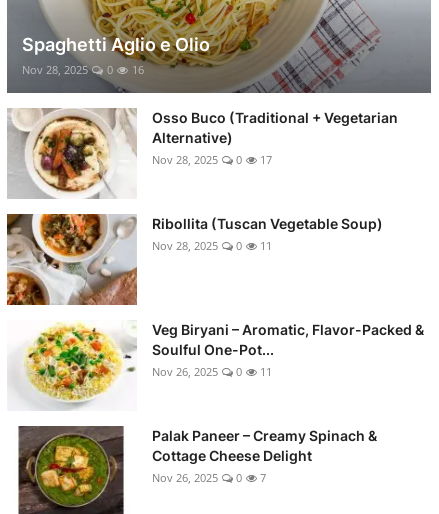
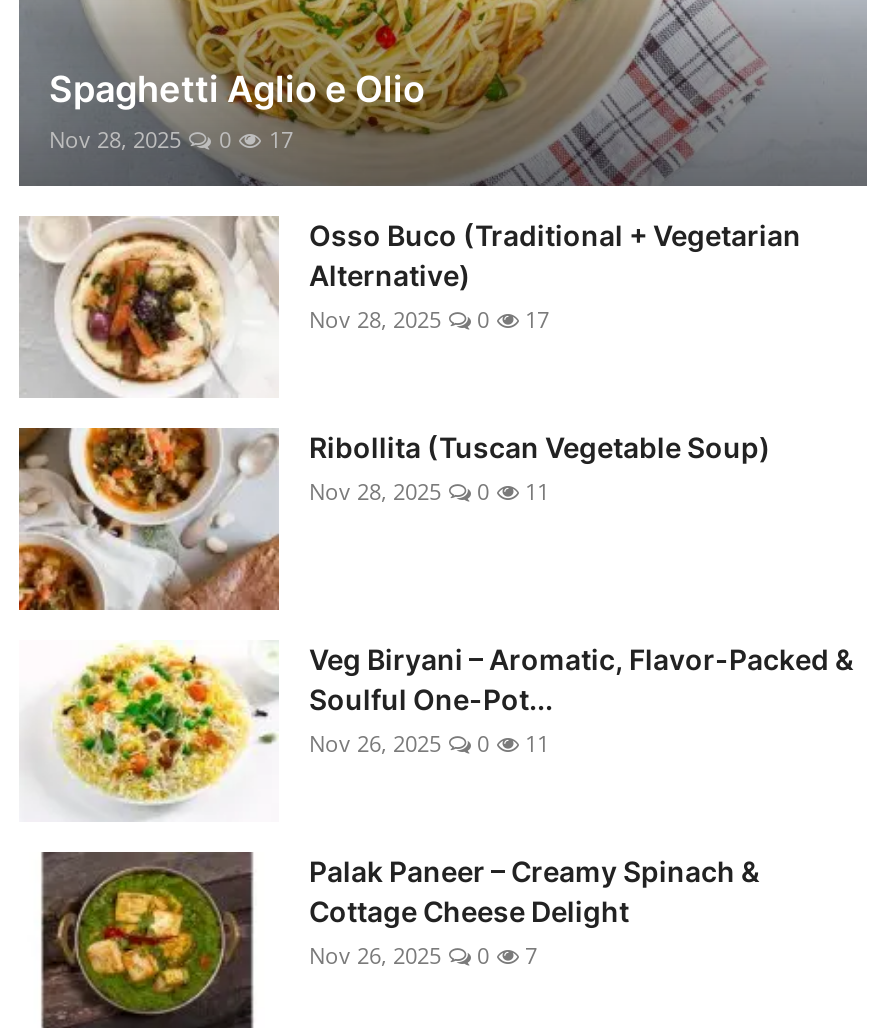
- Nov 28, 2025 0 16
+ Nov 28, 2025 0 17
